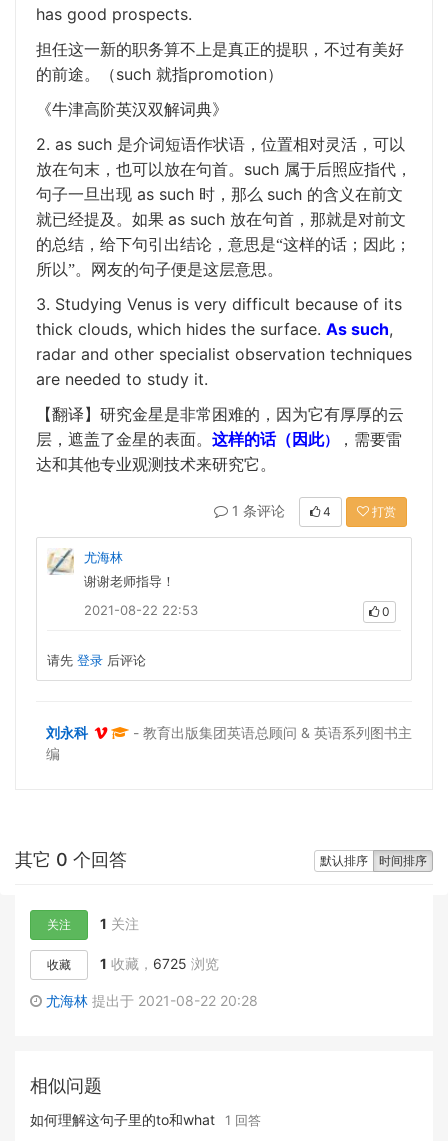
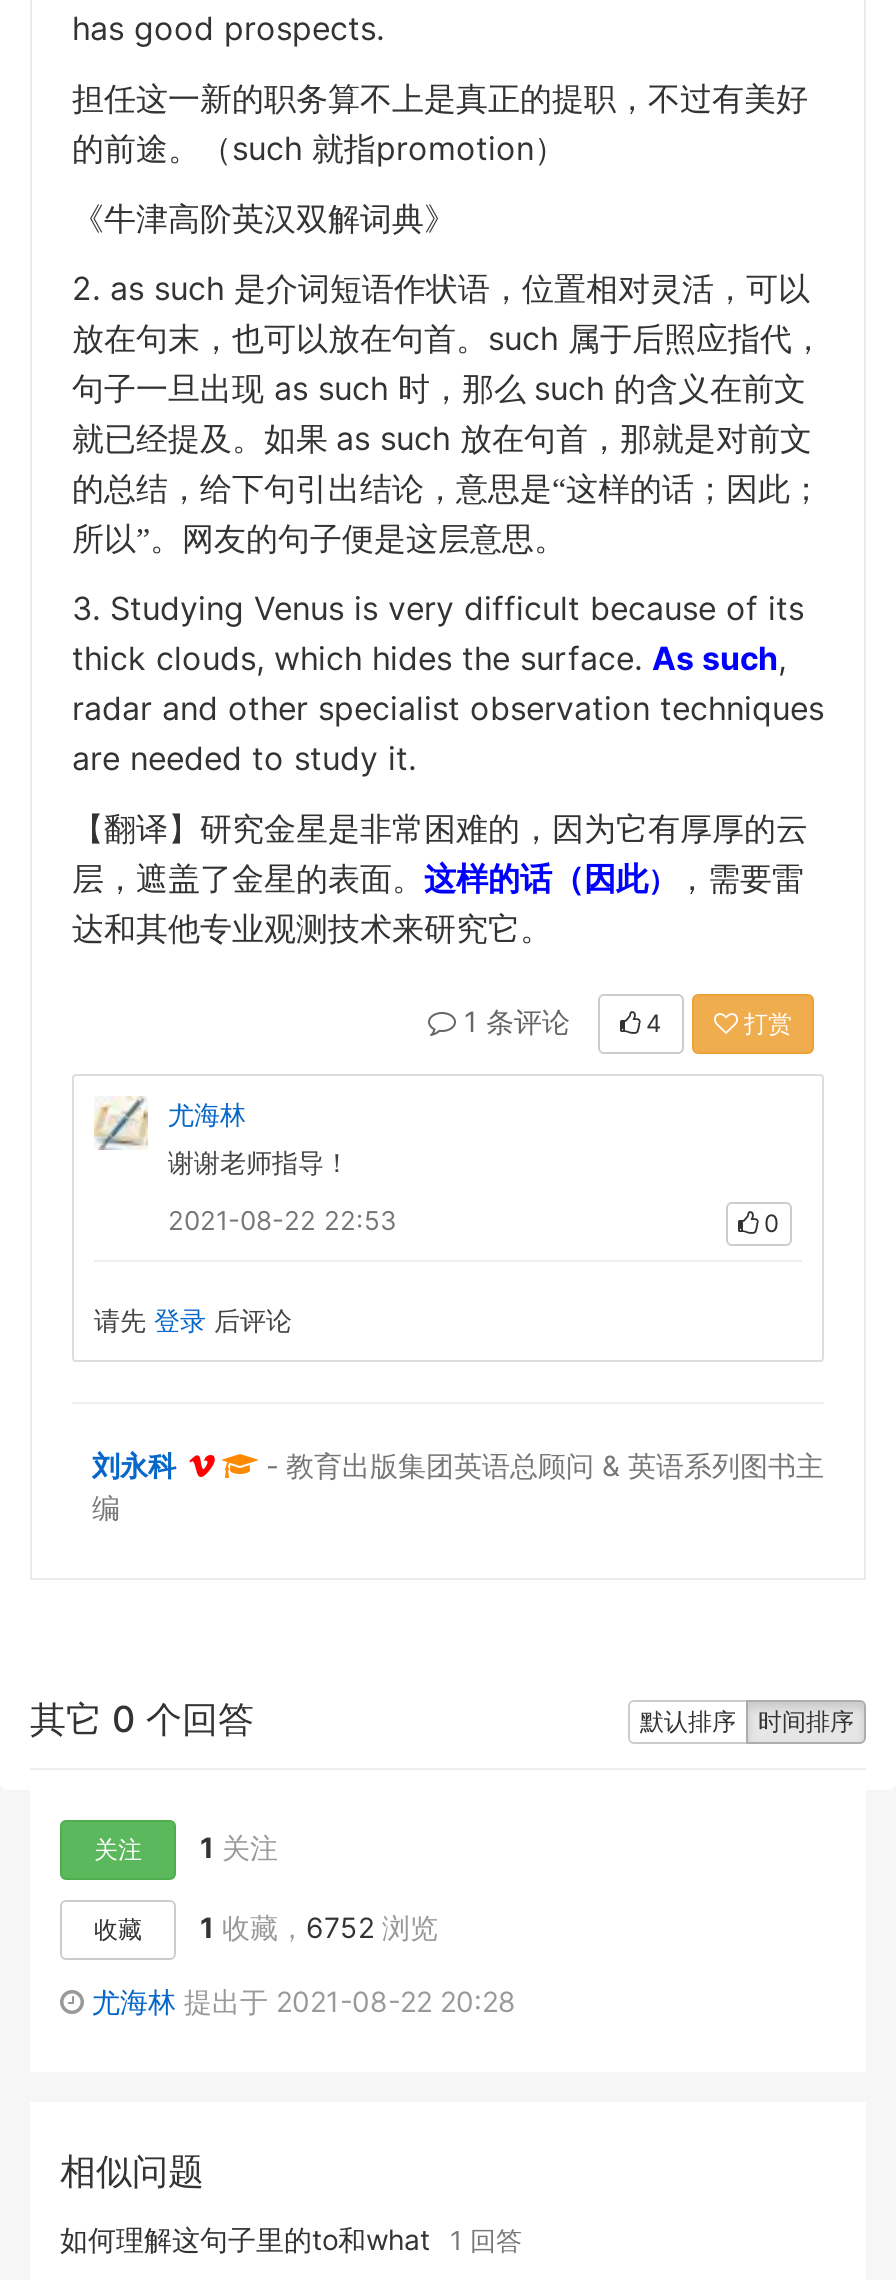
- 收藏 1收藏，6725浏览
+ 收藏 1收藏，6752浏览
